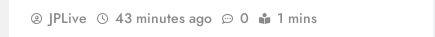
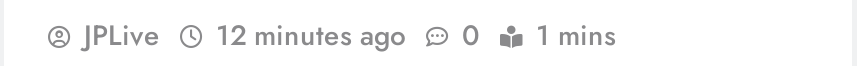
- JPLive 43 minutes ago 0 1 mins
+ JPLive 12 minutes ago 0 1 mins
